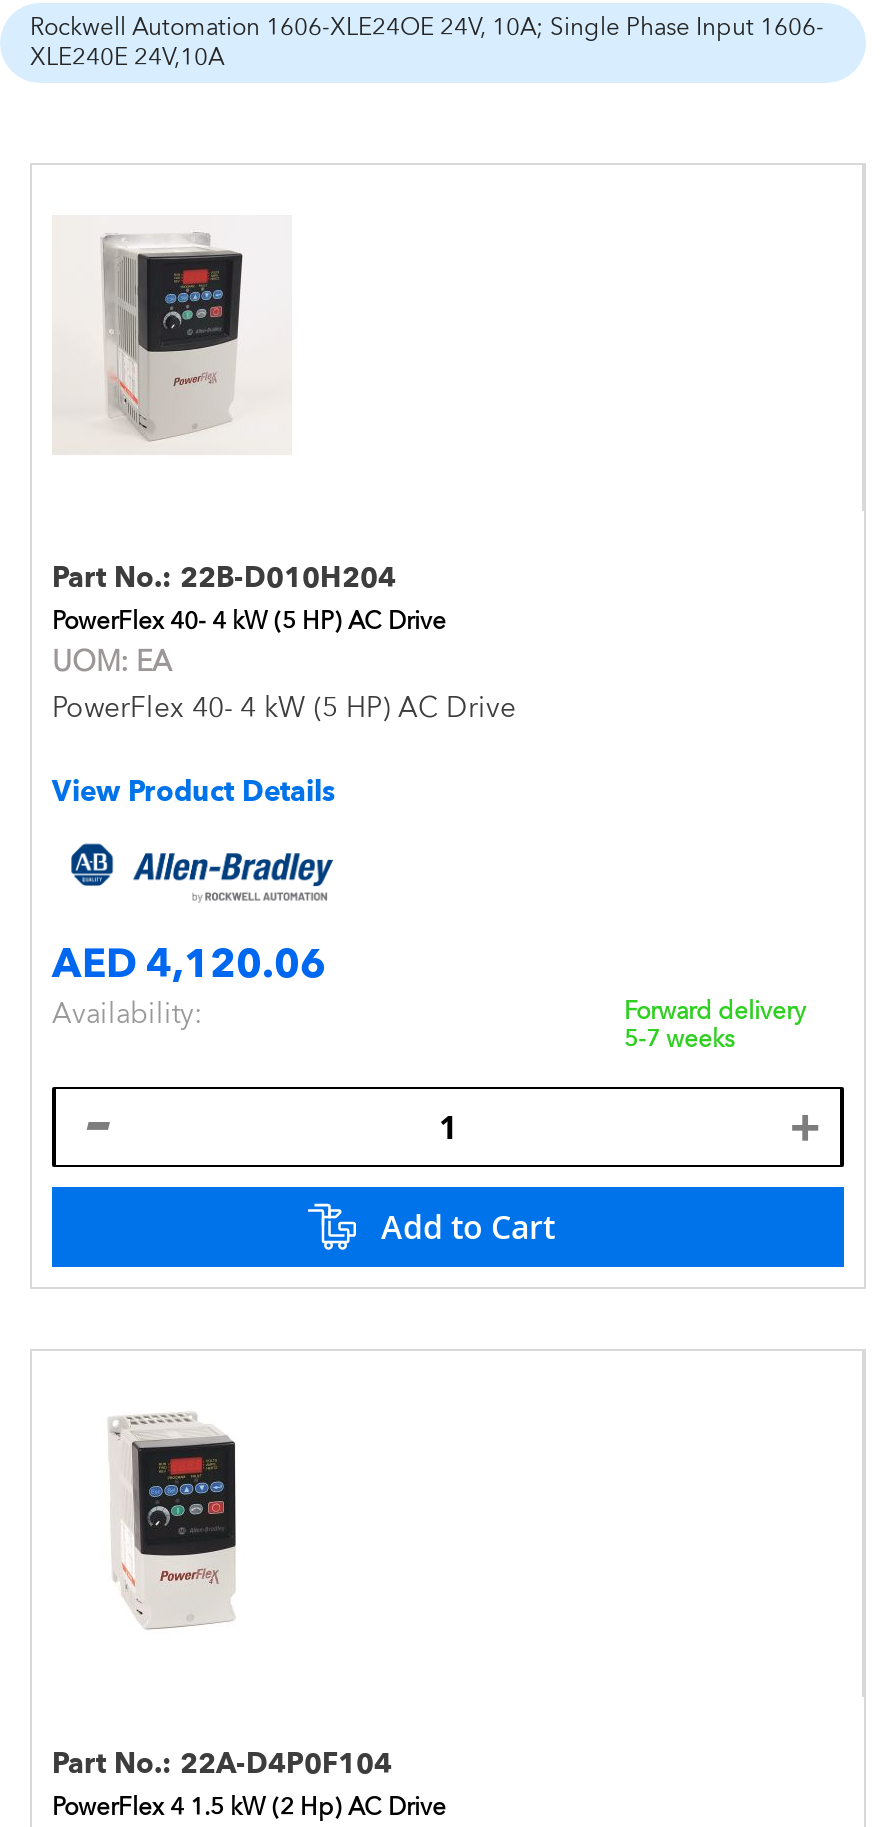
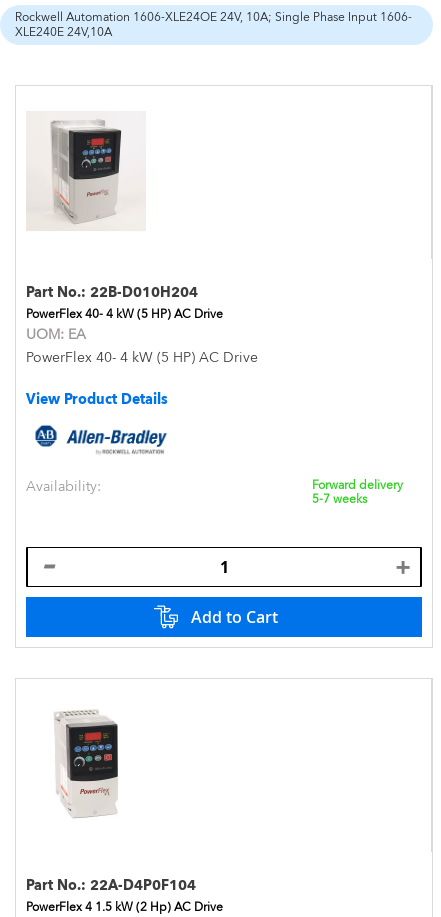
- AED 4,120.06

moved up: Availability: | Forward delivery | 5-7 weeks
